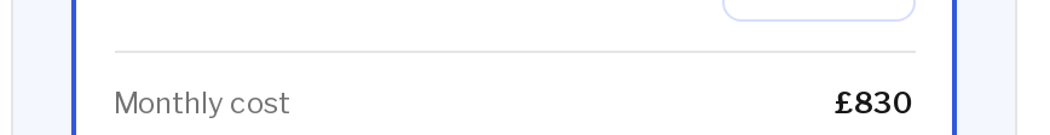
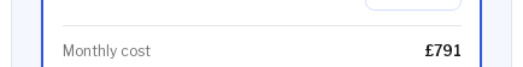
- £830
+ £791
